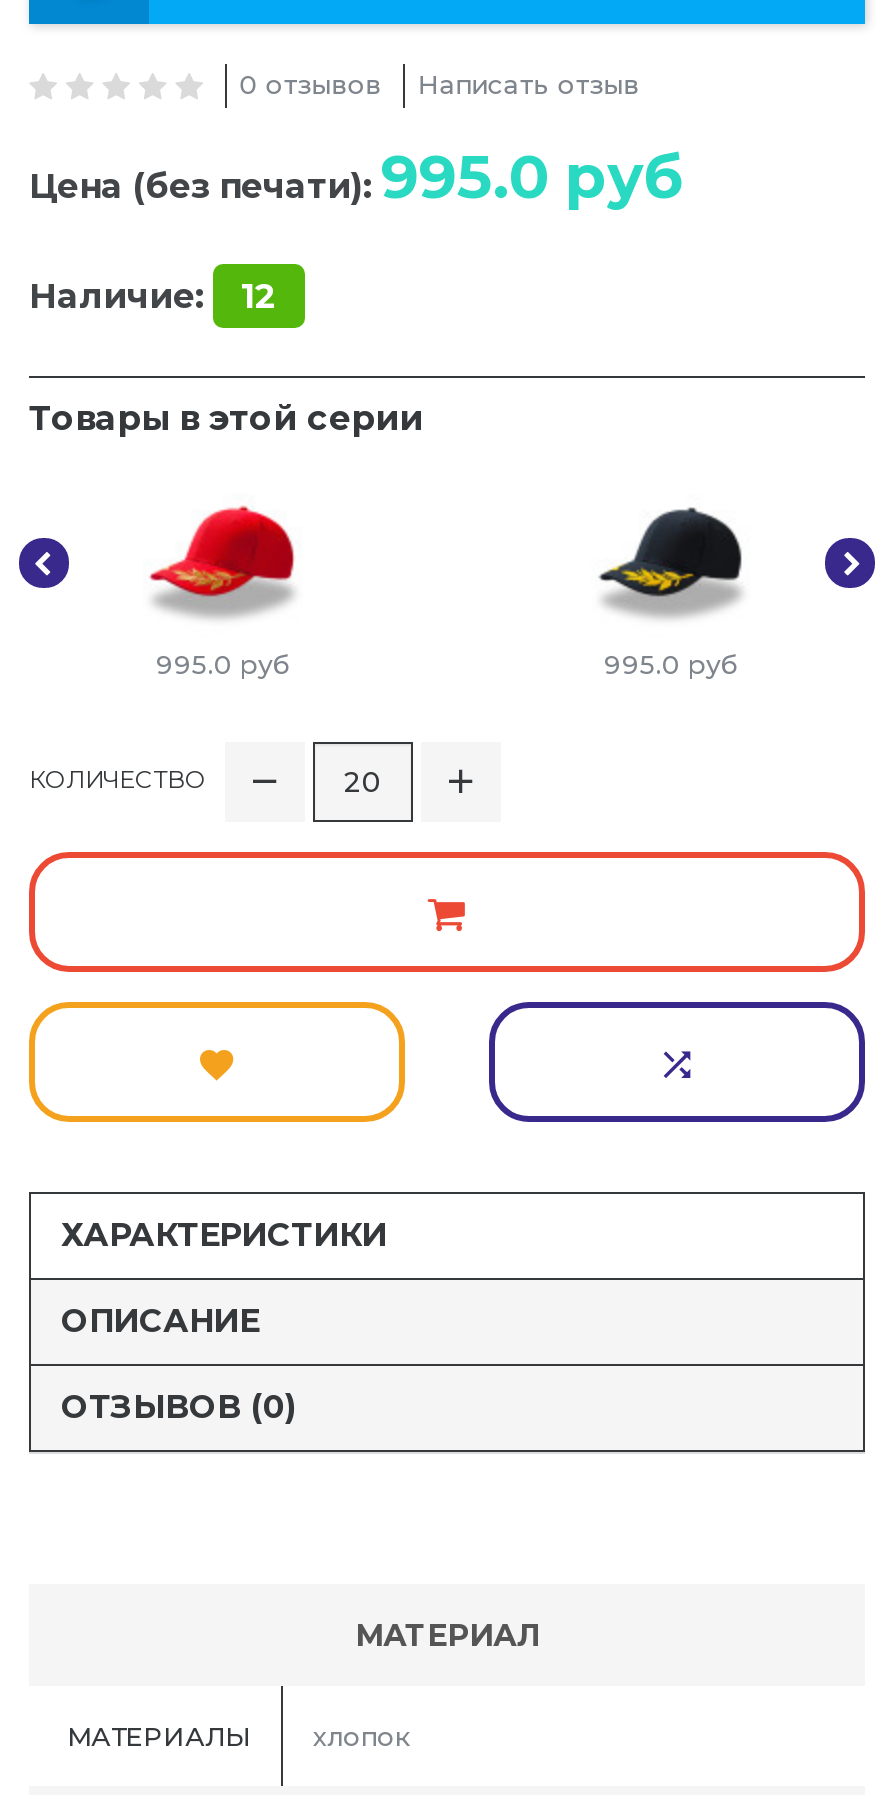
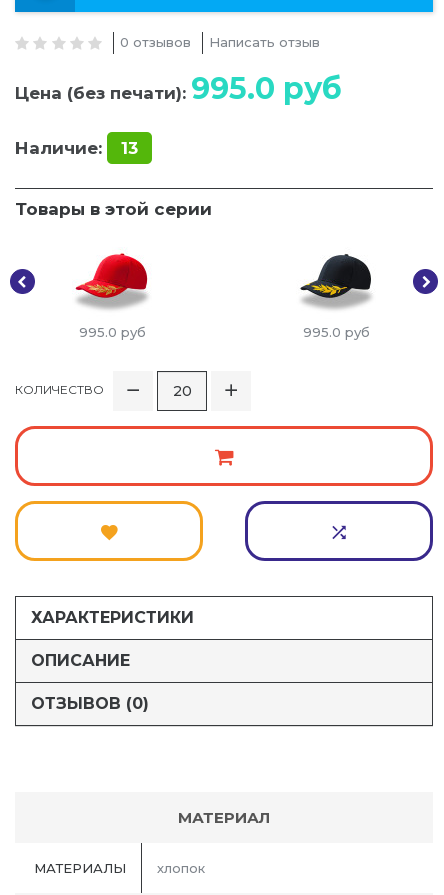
- Наличие: 12
+ Наличие: 13
